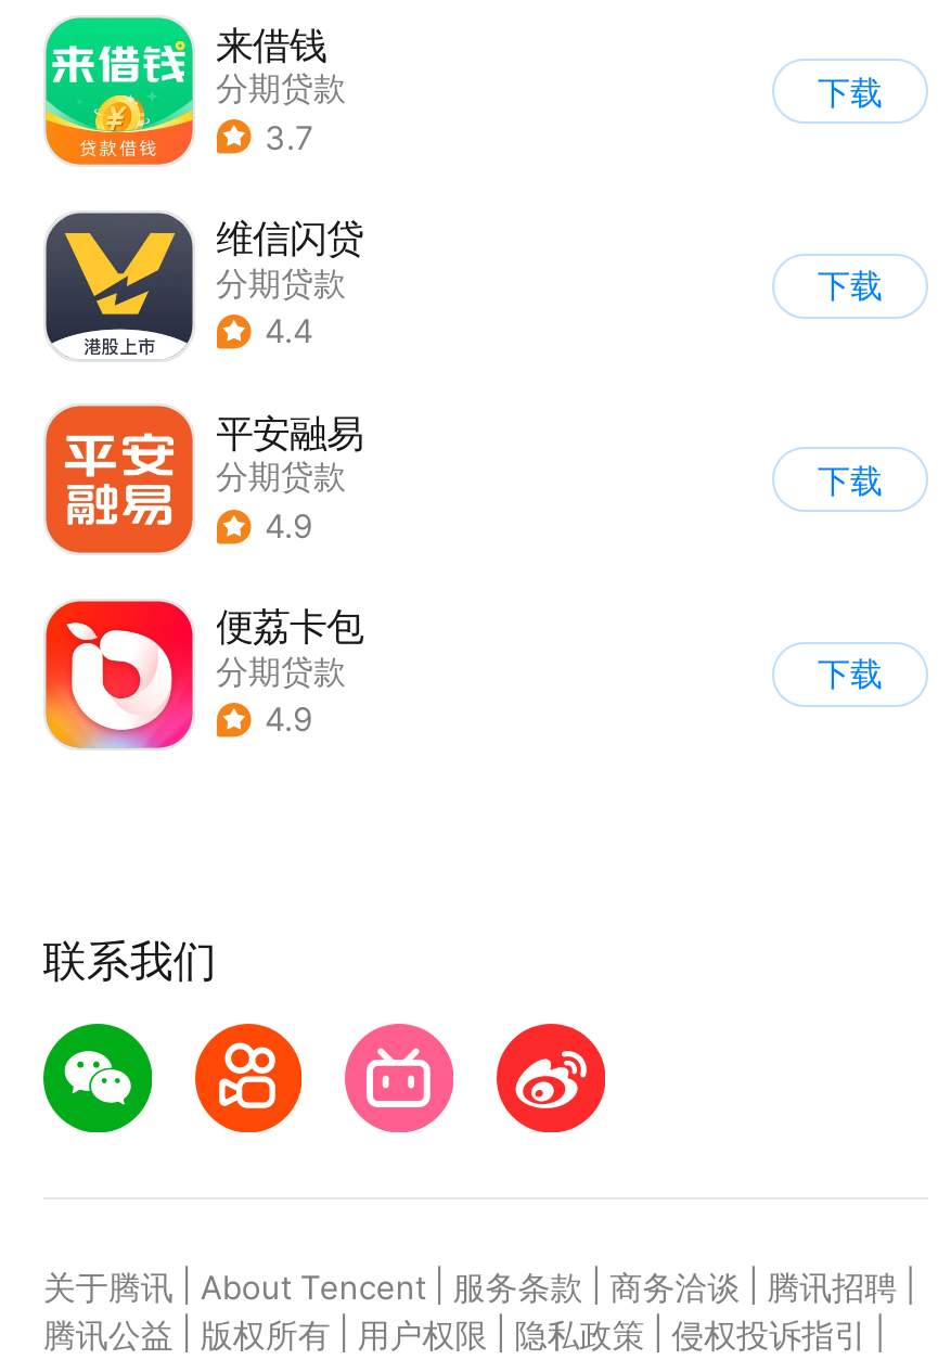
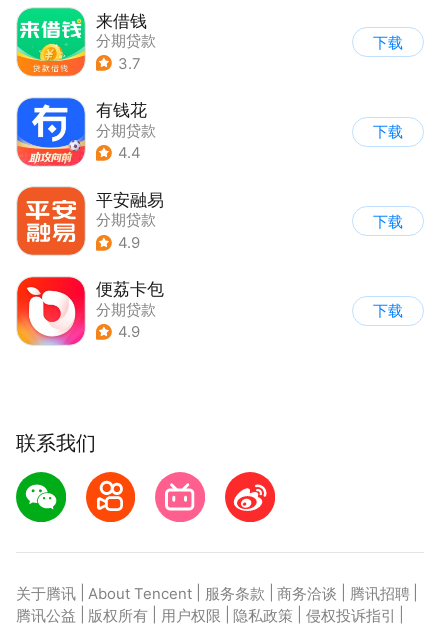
- [image]
- 维信闪贷
+ [image]
+ 有钱花
